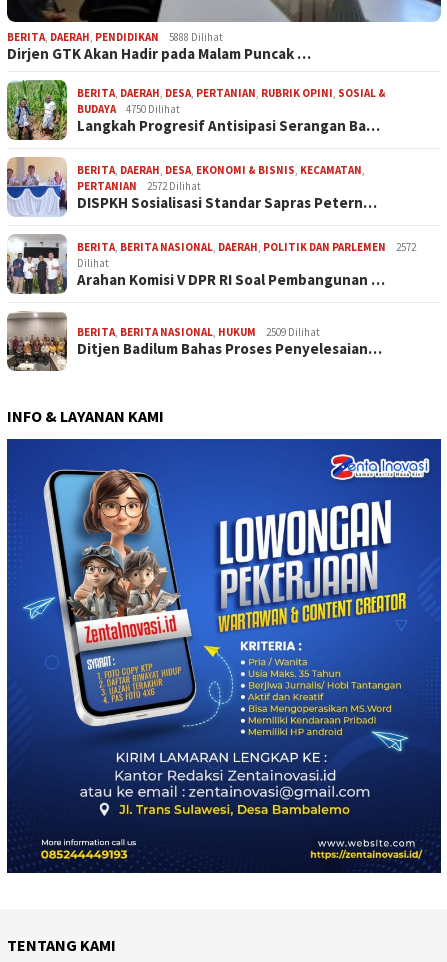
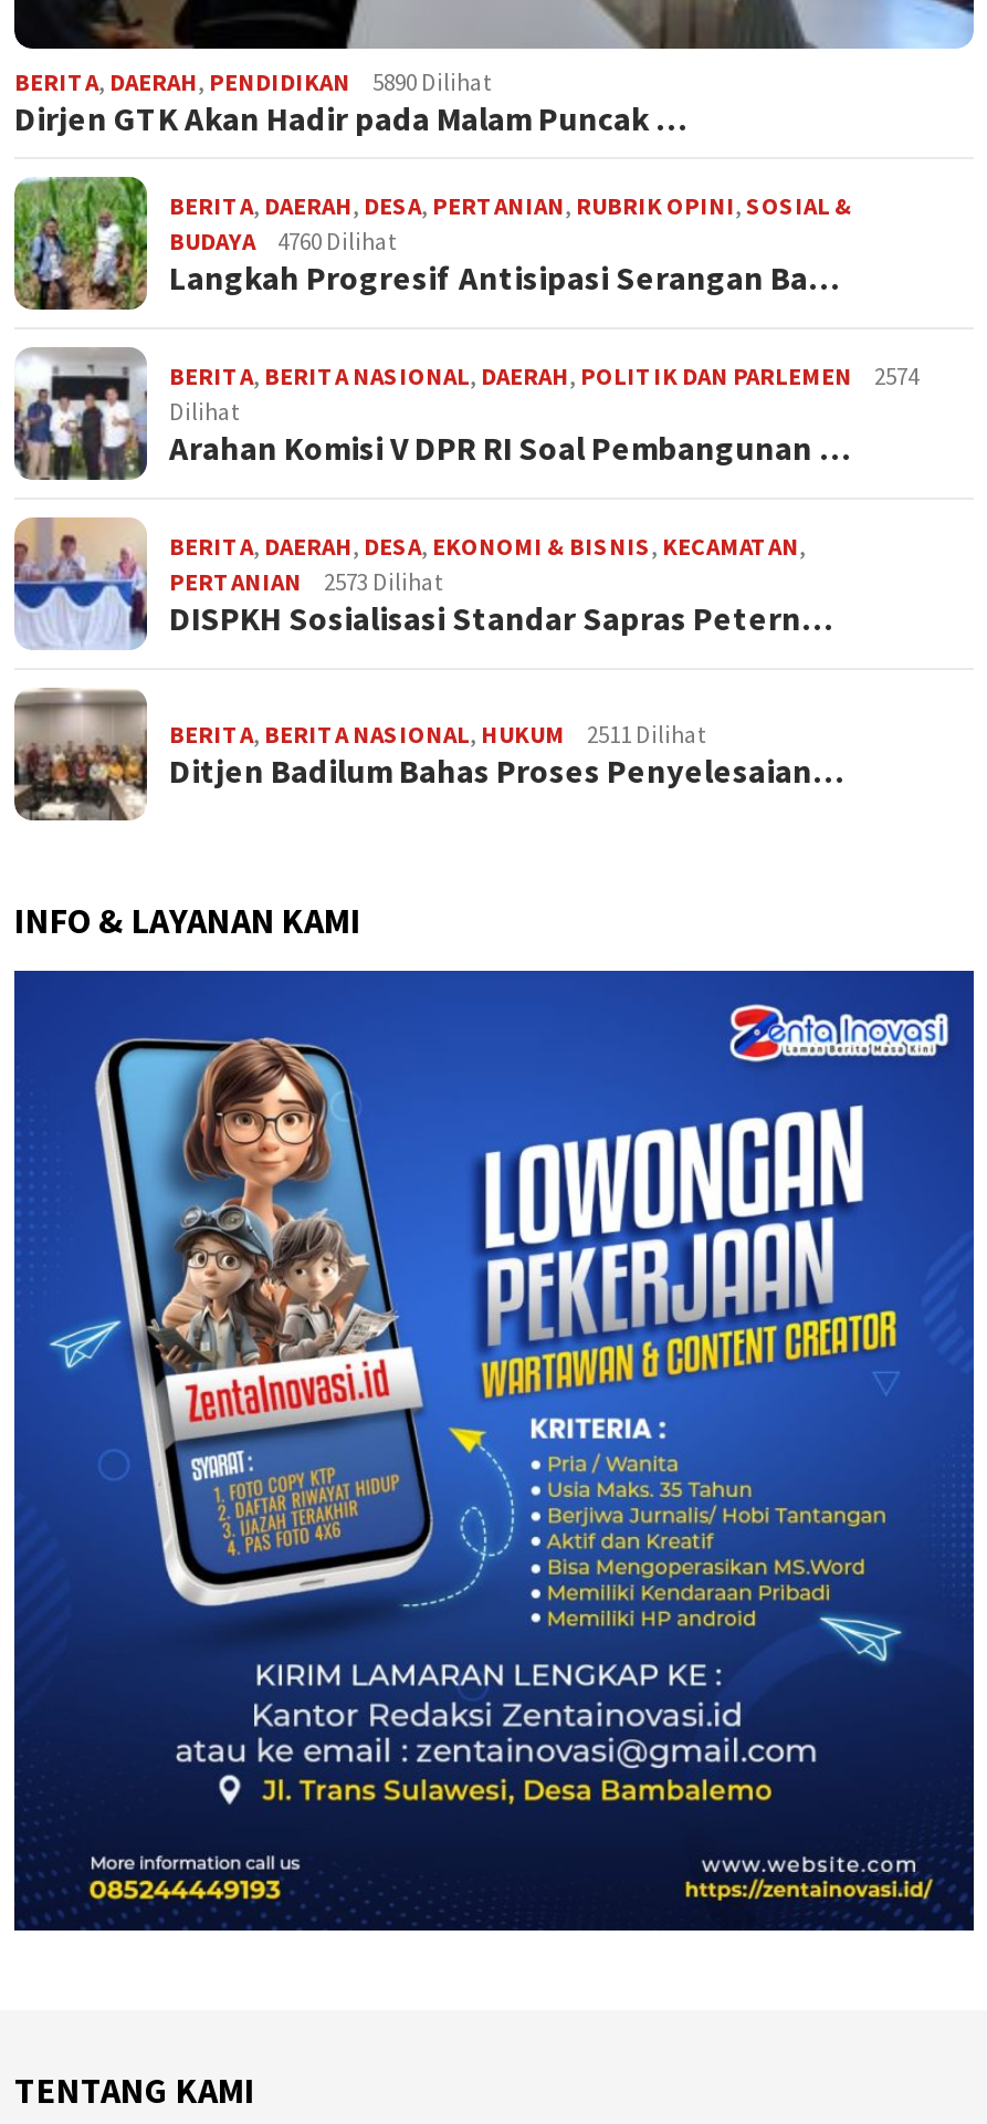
- BERITA, DAERAH, PENDIDIKAN 5888 Dilihat
+ BERITA, DAERAH, PENDIDIKAN 5890 Dilihat

- BUDAYA 4750 Dilihat
+ BUDAYA 4760 Dilihat

+ 2574

moved down: [image] | BERITA, DAERAH, DESA, EKONOMI & BISNIS, KECAMATAN, | PERTANIAN | DISPKH Sosialisasi Standar Sapras Petern…

- PERTANIAN 2572 Dilihat
+ PERTANIAN 2573 Dilihat

moved up: [image] | BERITA, BERITA NASIONAL, DAERAH, POLITIK DAN PARLEMEN

- 2572

moved up: Dilihat | Arahan Komisi V DPR RI Soal Pembangunan …

- BERITA, BERITA NASIONAL, HUKUM 2509 Dilihat
+ BERITA, BERITA NASIONAL, HUKUM 2511 Dilihat
